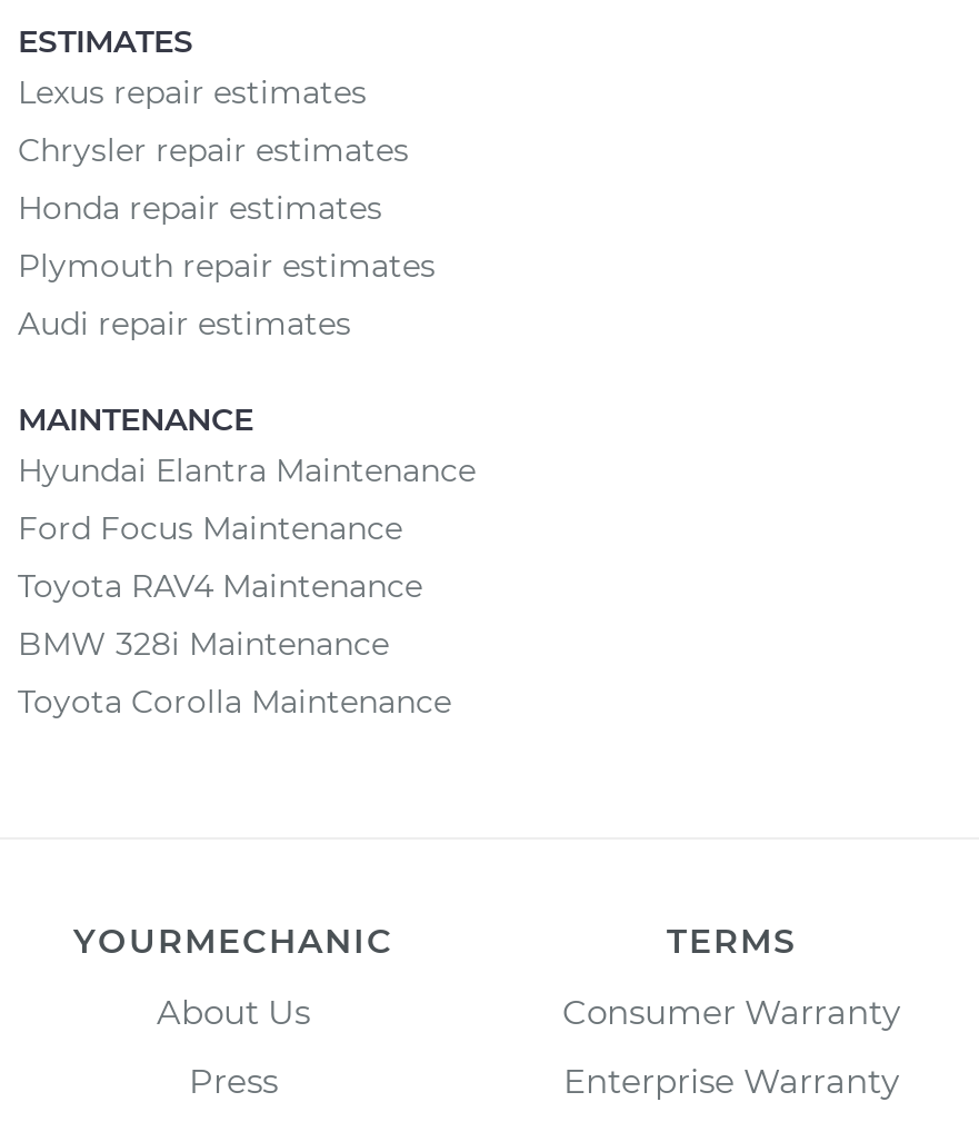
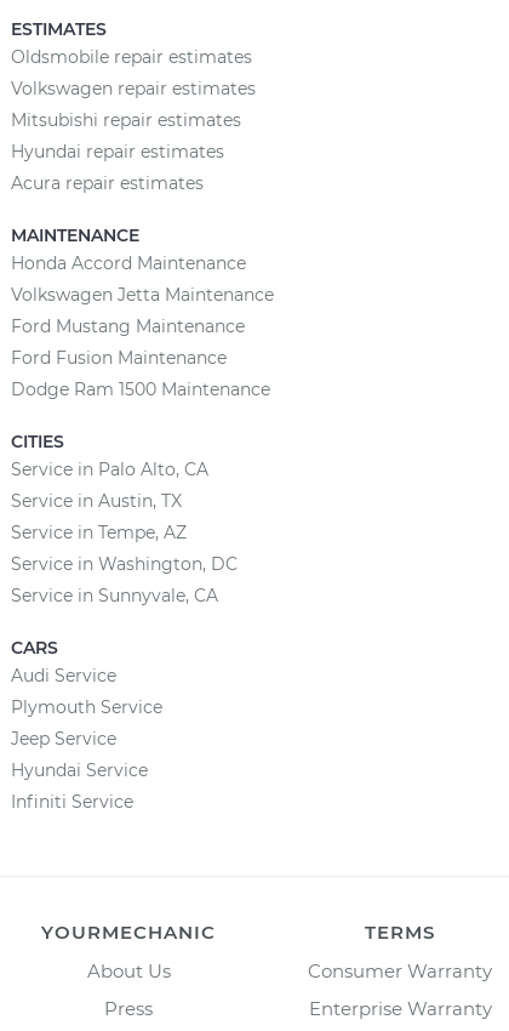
- Lexus repair estimates
+ Oldsmobile repair estimates

- Chrysler repair estimates
+ Volkswagen repair estimates

- Honda repair estimates
+ Mitsubishi repair estimates

- Plymouth repair estimates
+ Hyundai repair estimates

- Audi repair estimates
+ Acura repair estimates

- Hyundai Elantra Maintenance
- Ford Focus Maintenance
- Toyota RAV4 Maintenance
- BMW 328i Maintenance
- Toyota Corolla Maintenance
+ Honda Accord Maintenance
+ Volkswagen Jetta Maintenance
+ Ford Mustang Maintenance
+ Ford Fusion Maintenance
+ Dodge Ram 1500 Maintenance
+ CITIES
+ Service in Palo Alto, CA
+ Service in Austin, TX
+ Service in Tempe, AZ
+ Service in Washington, DC
+ Service in Sunnyvale, CA
+ CARS
+ Audi Service
+ Plymouth Service
+ Jeep Service
+ Hyundai Service
+ Infiniti Service
